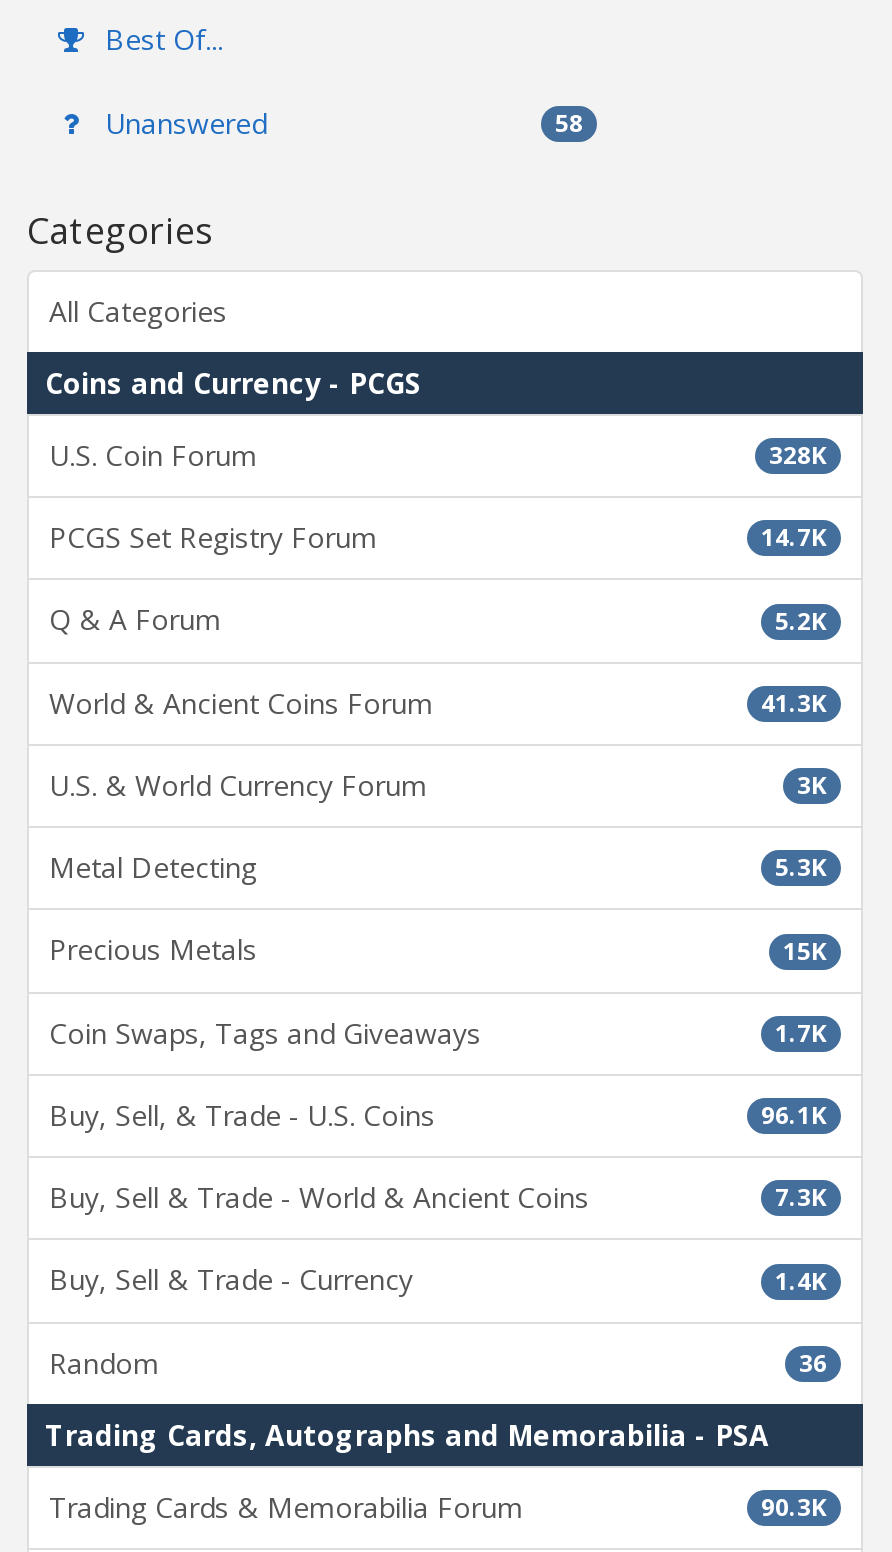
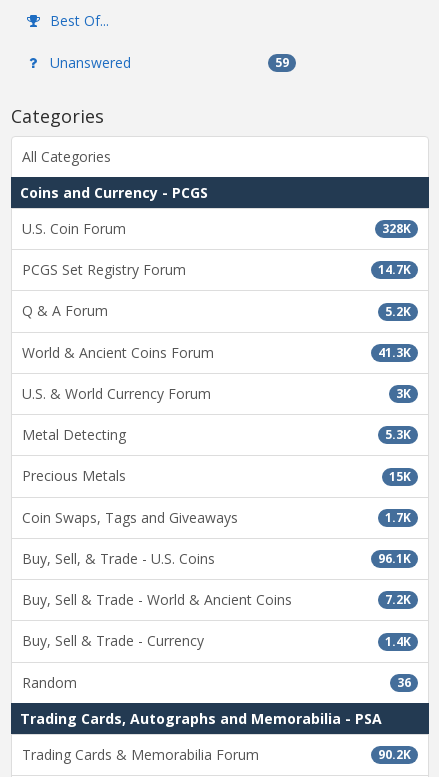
- 58
+ 59

- 7.3K
+ 7.2K

- 90.3K
+ 90.2K
